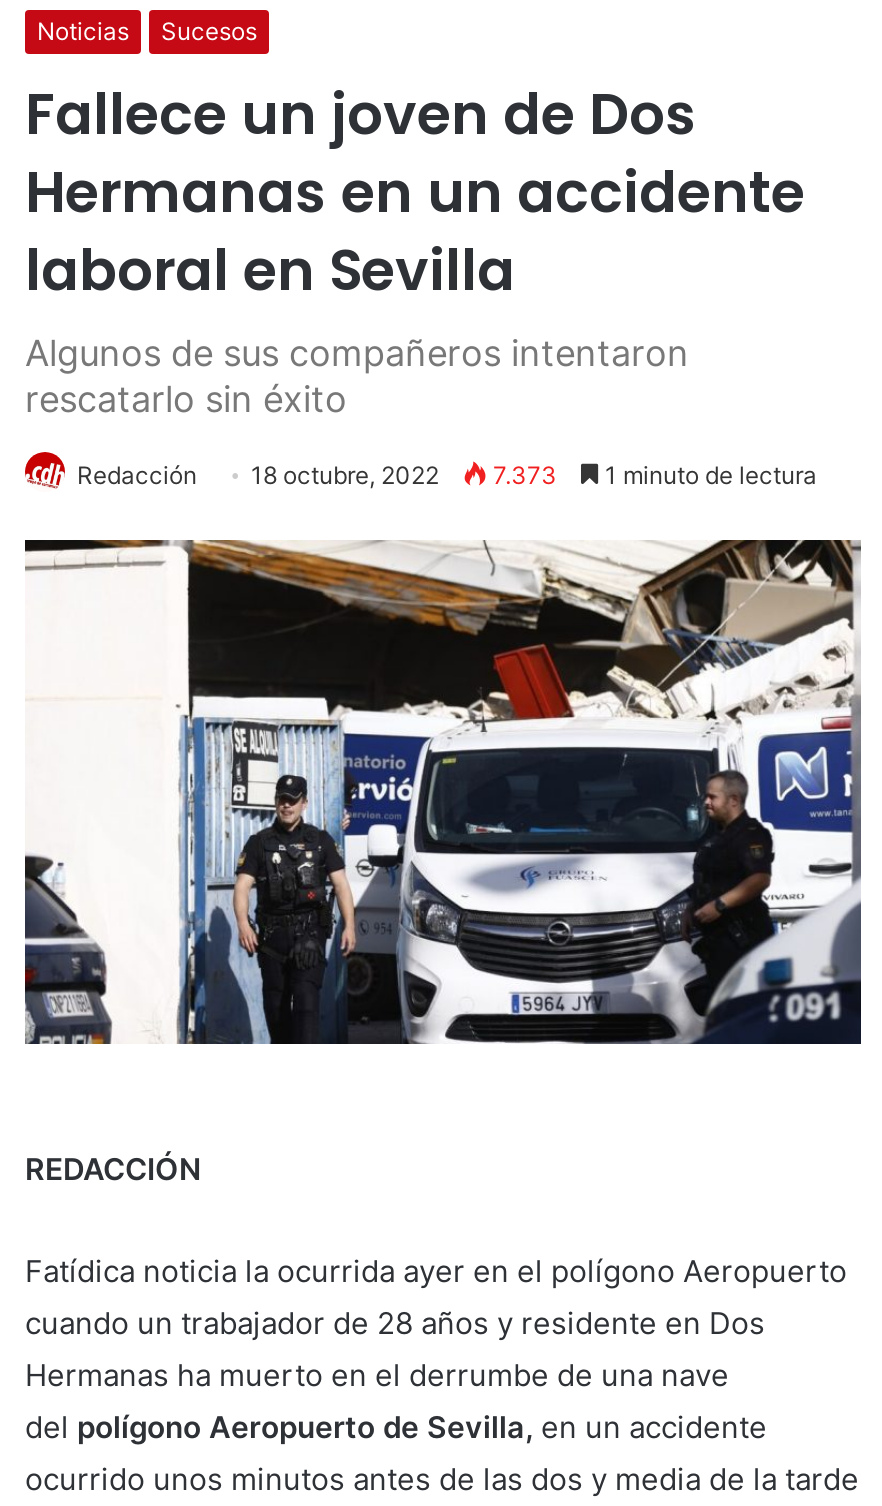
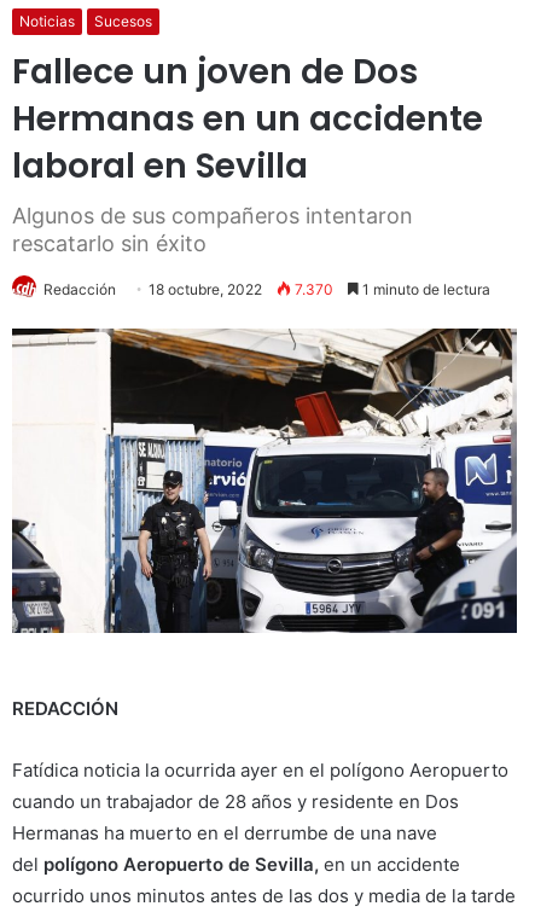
- Redacción 18 octubre, 2022 7.373 1 minuto de lectura
+ Redacción 18 octubre, 2022 7.370 1 minuto de lectura
